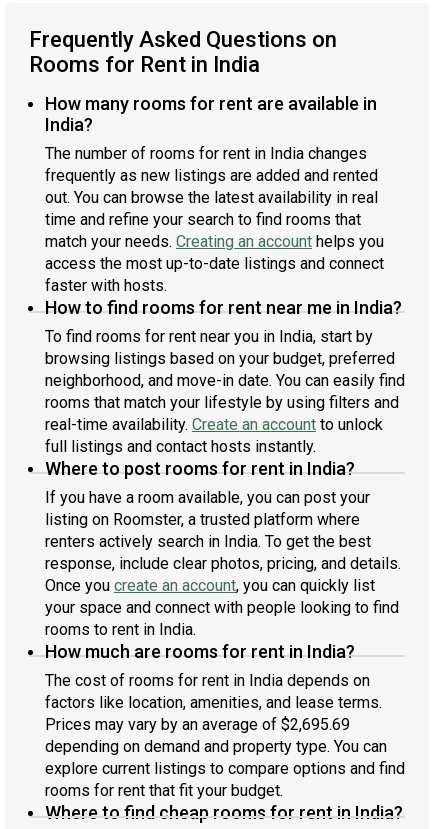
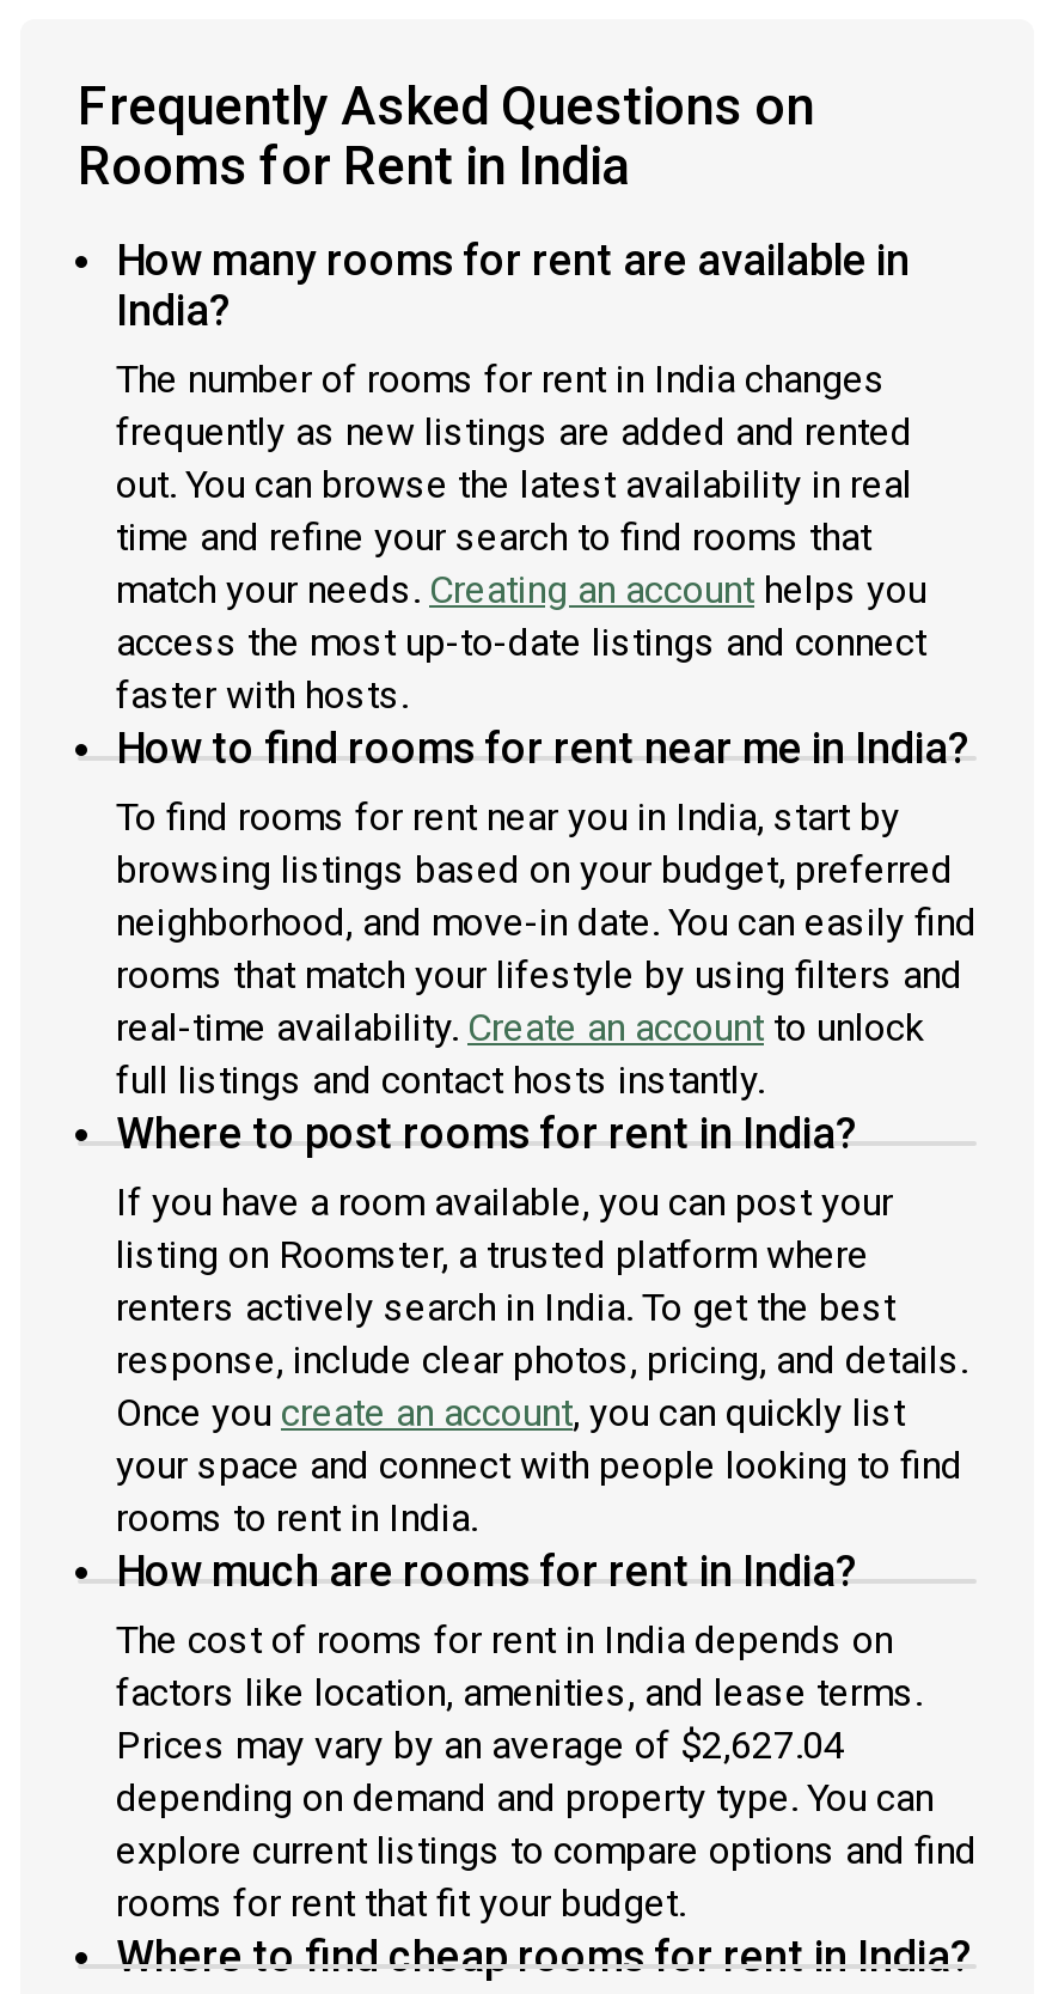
- Prices may vary by an average of $2,695.69
+ Prices may vary by an average of $2,627.04
